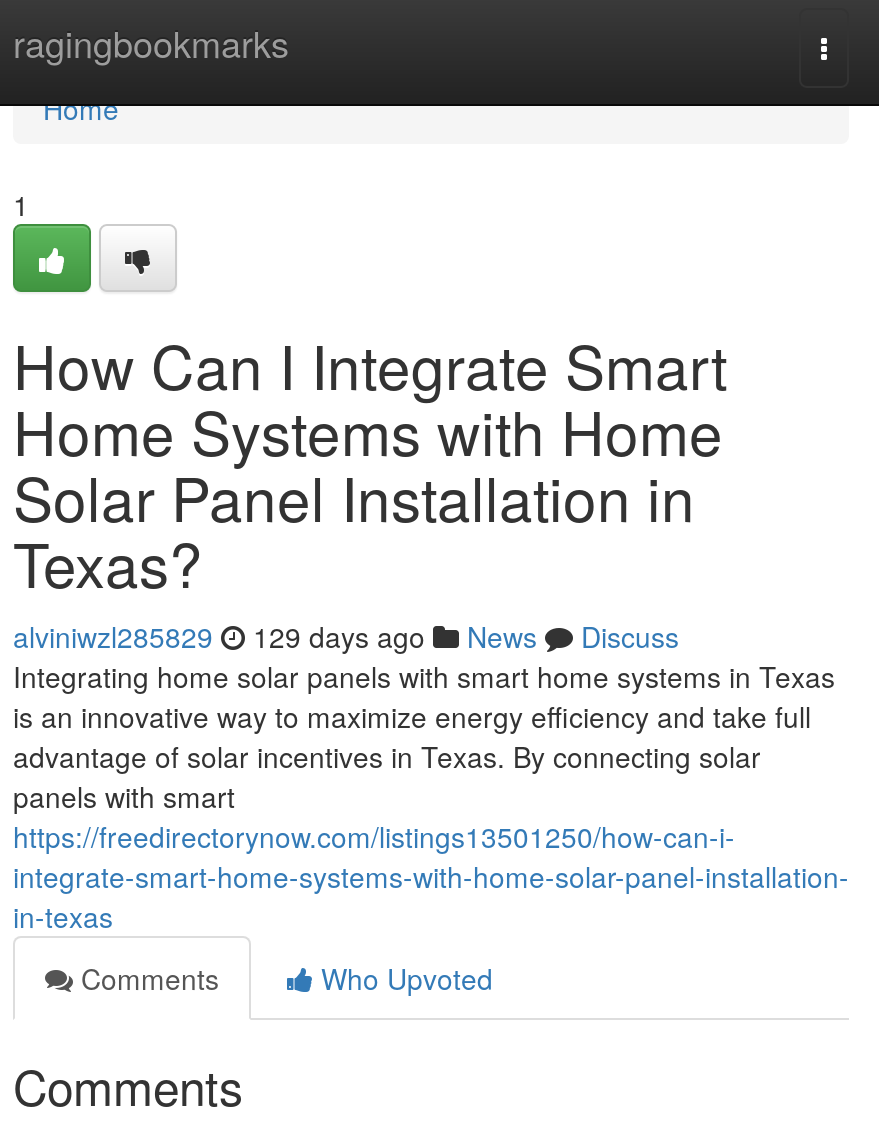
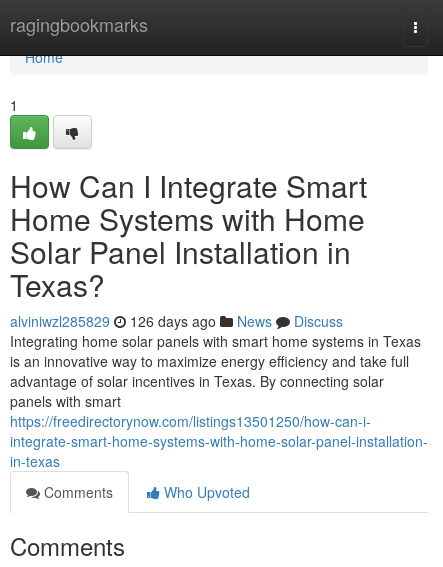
- alviniwzl285829 129 days ago News Discuss
+ alviniwzl285829 126 days ago News Discuss
